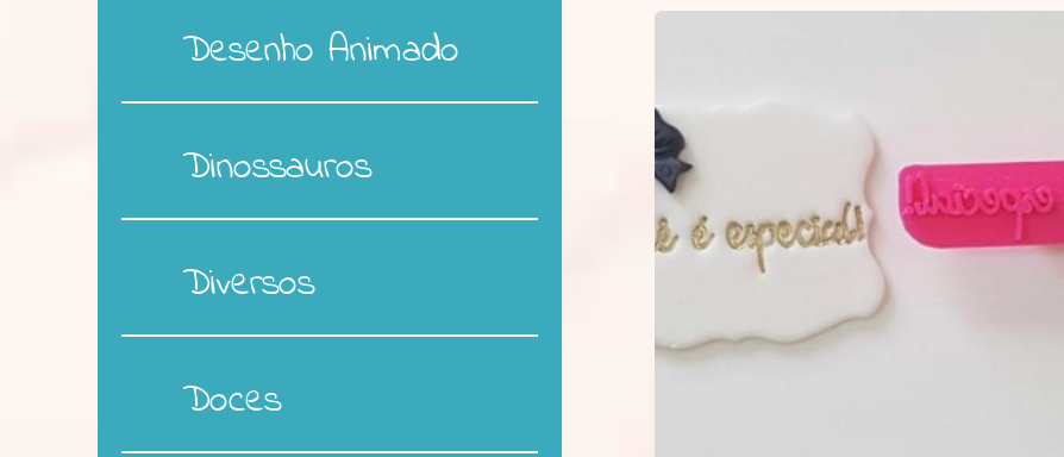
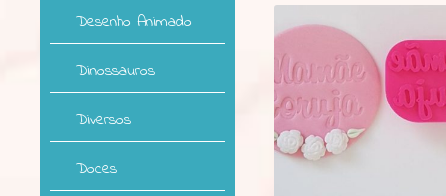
- [image]
+ [image]
